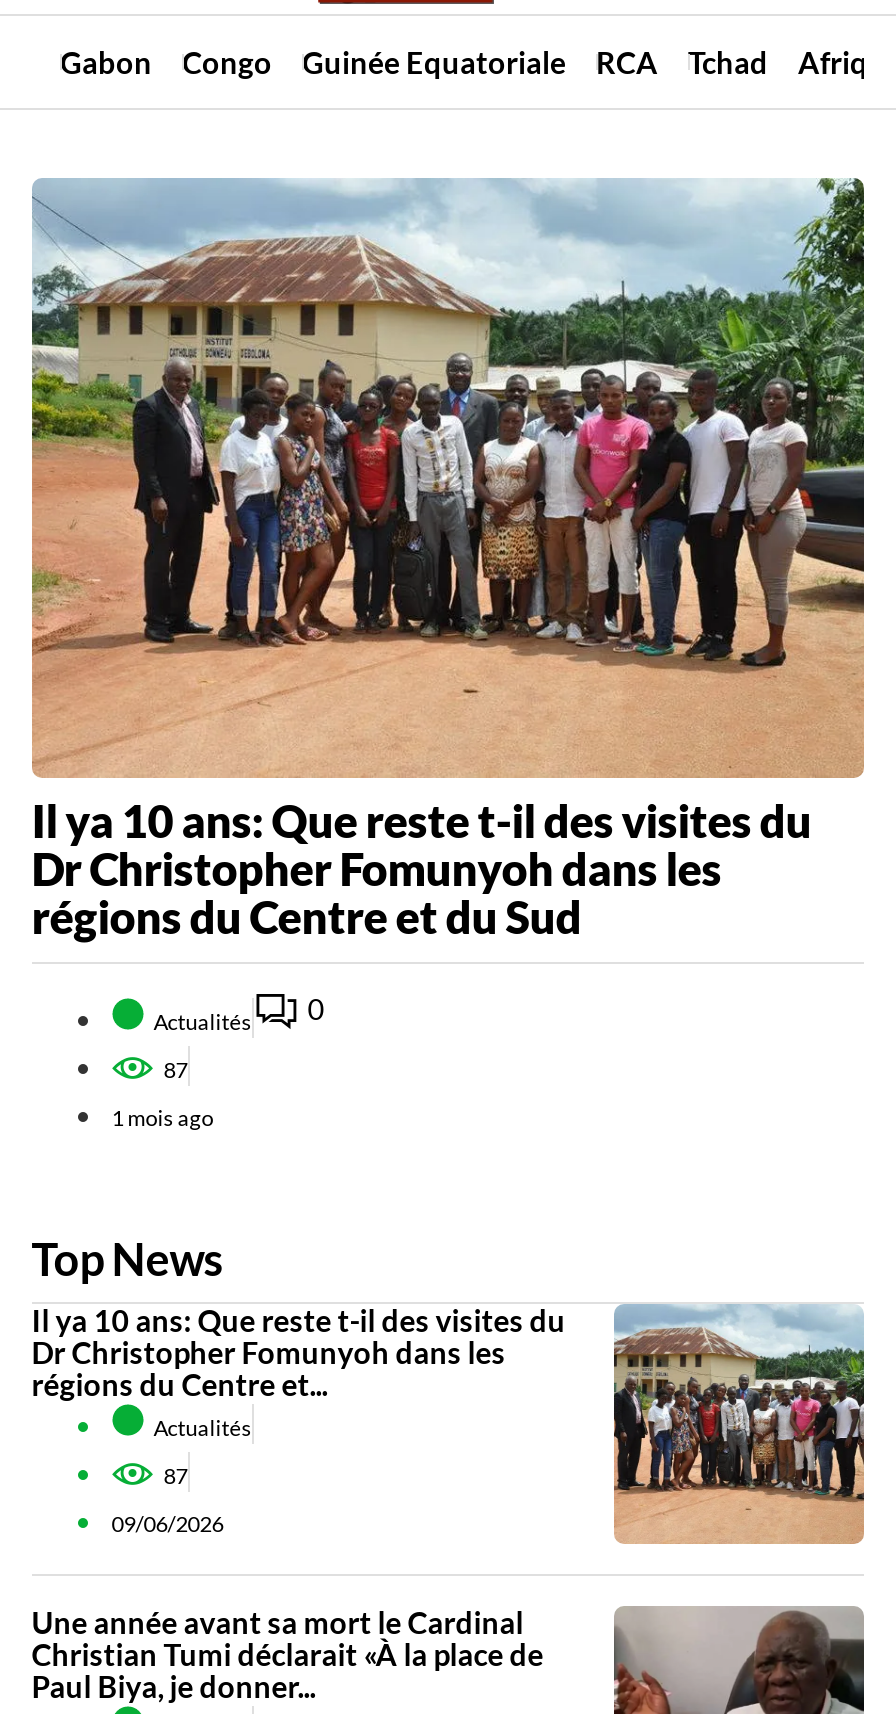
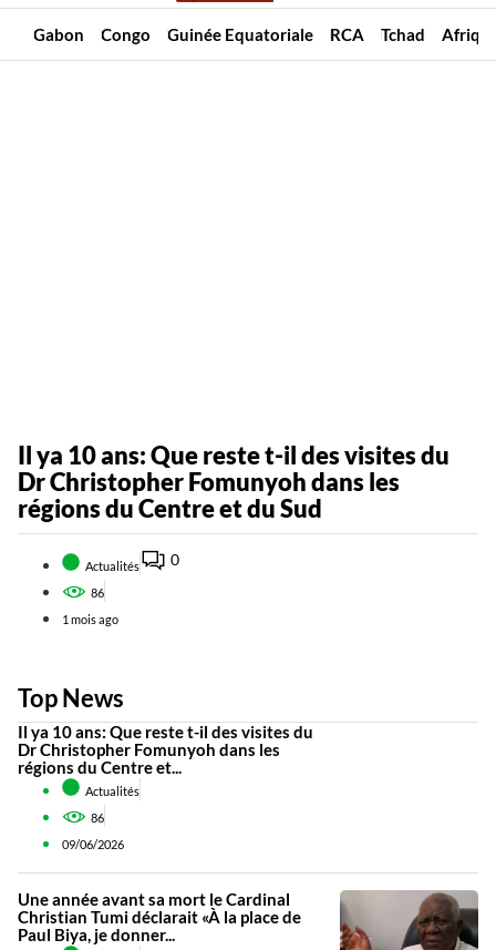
- [image]

- 87
+ 86

- [image]

- 87
+ 86
